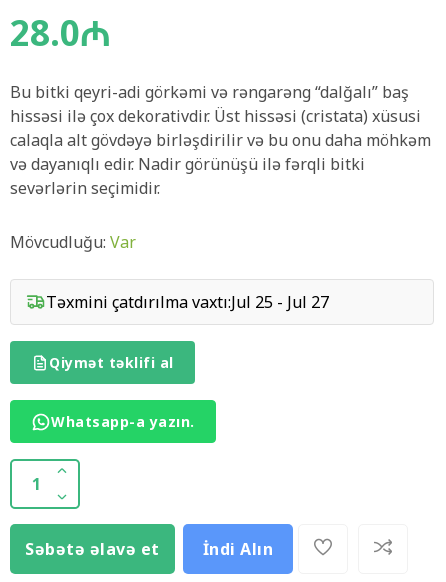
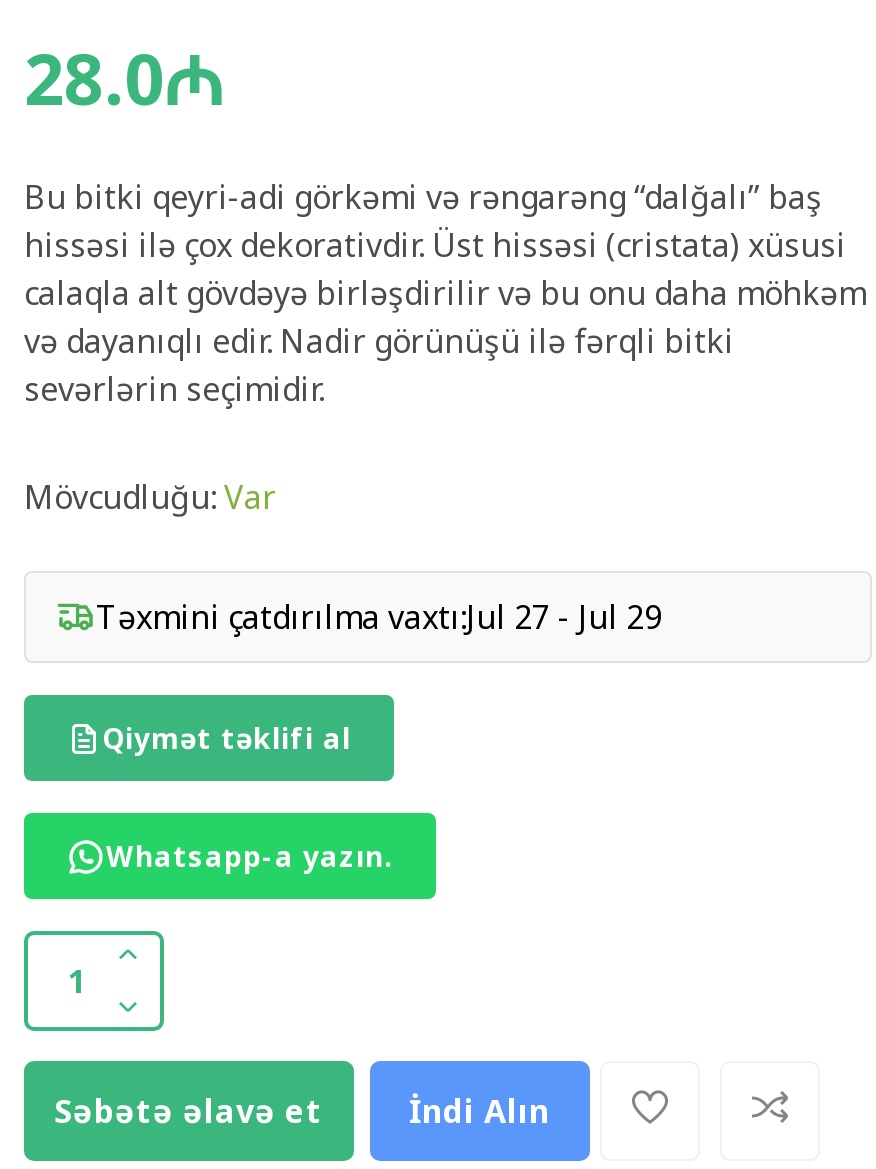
- Təxmini çatdırılma vaxtı:Jul 25 - Jul 27
+ Təxmini çatdırılma vaxtı:Jul 27 - Jul 29
